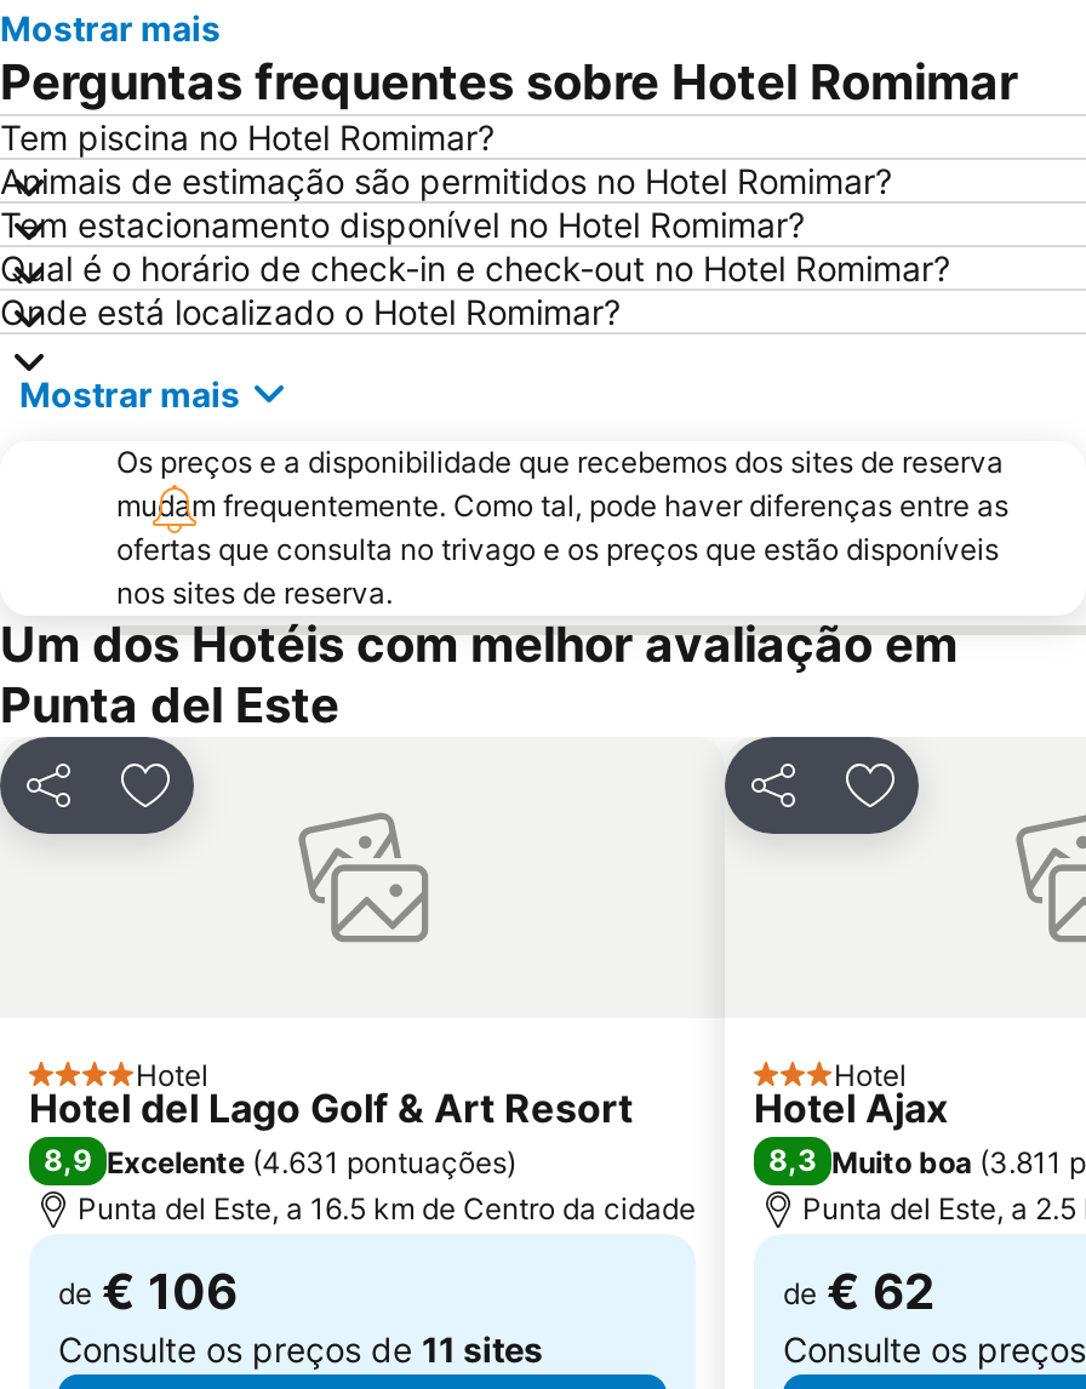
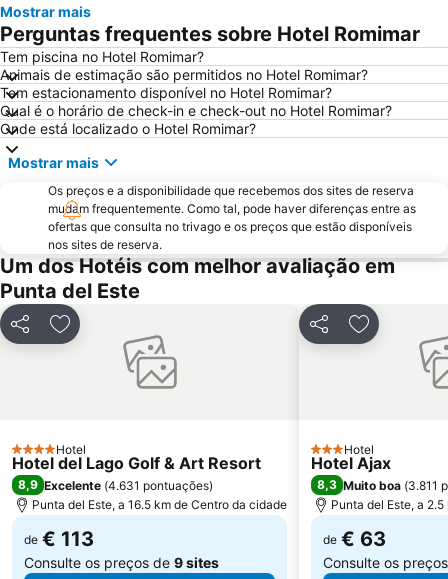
- de € 106
+ de € 113

- de € 62
+ de € 63

- Consulte os preços de 11 sites
+ Consulte os preços de 9 sites
